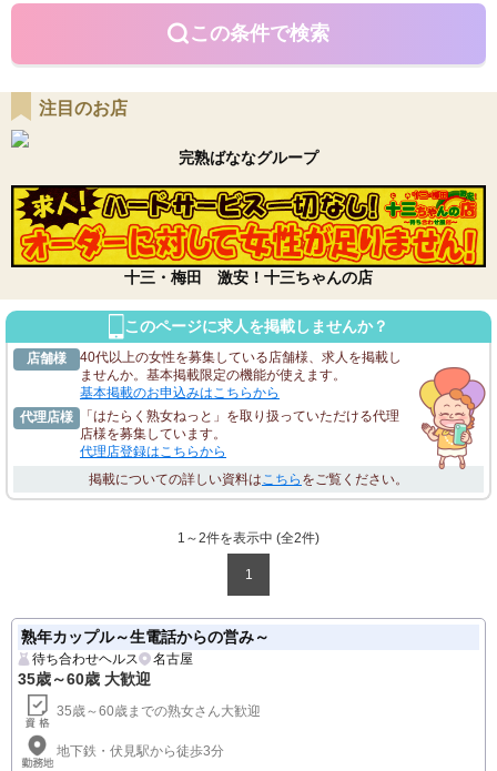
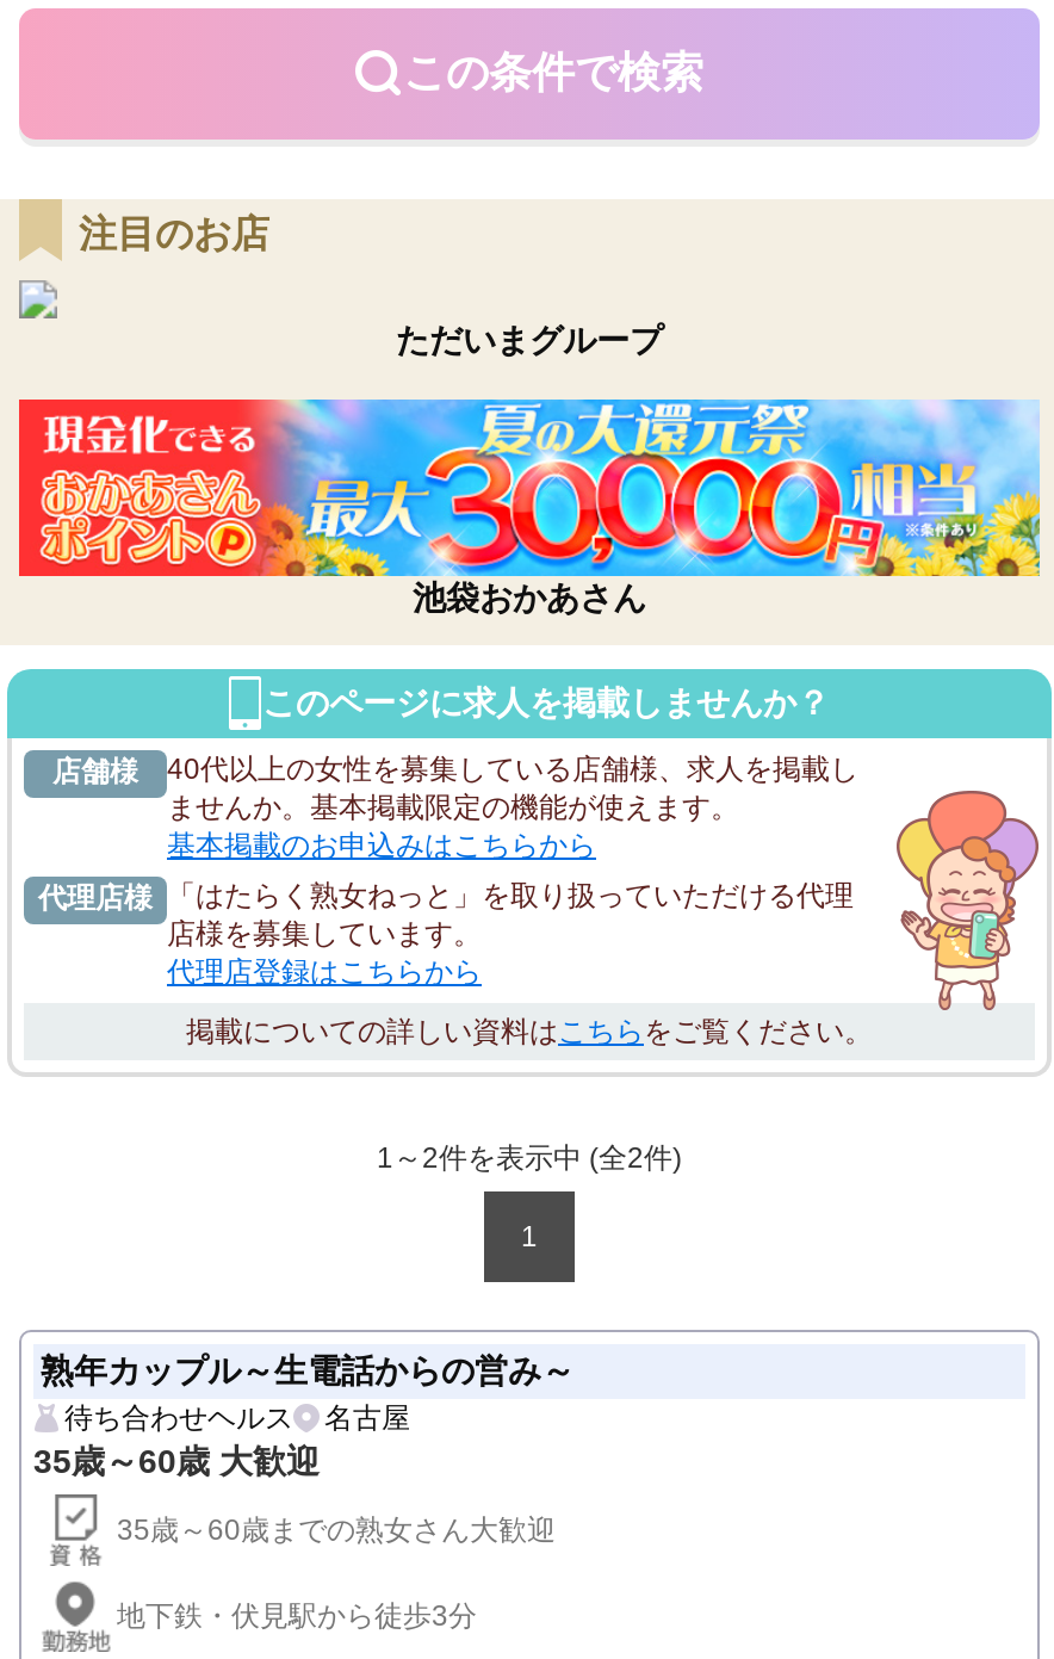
- 完熟ばななグループ
+ ただいまグループ

- [image]
- 十三・梅田 激安！十三ちゃんの店
+ [image]
+ 池袋おかあさん
